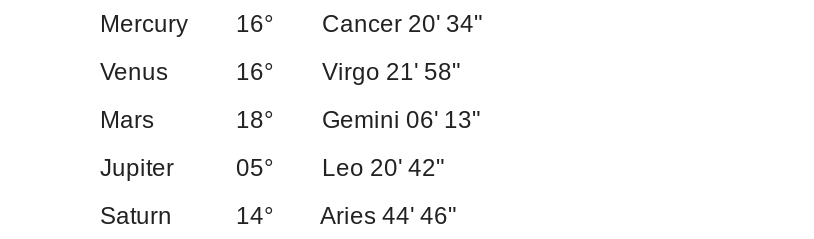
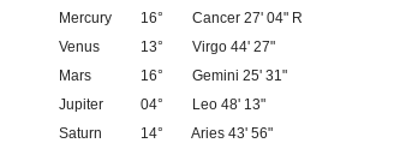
- Mercury 16° Cancer 20' 34"
+ Mercury 16° Cancer 27' 04" R

- 16°
+ 13°

- Virgo 21' 58"
+ Virgo 44' 27"

- 18°
+ 16°

- Gemini 06' 13"
+ Gemini 25' 31"

- 05°
+ 04°

- Leo 20' 42"
+ Leo 48' 13"

- 14° Aries 44' 46"
+ 14° Aries 43' 56"
